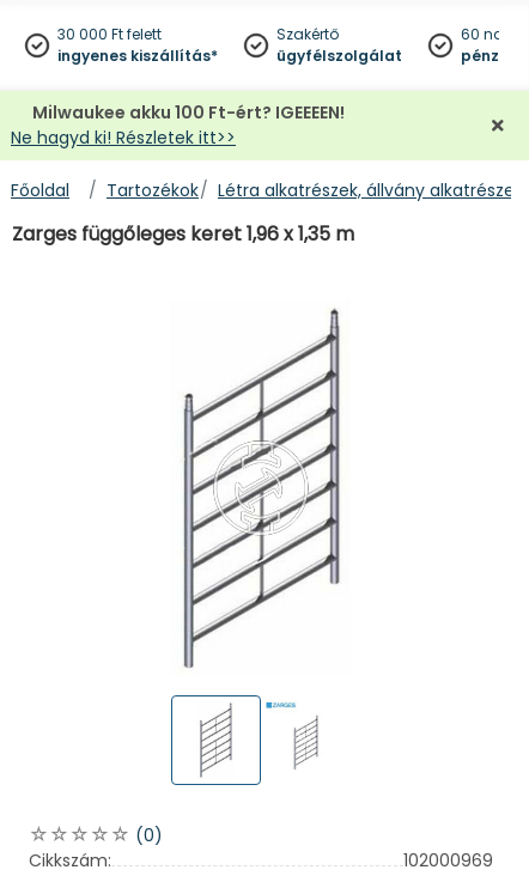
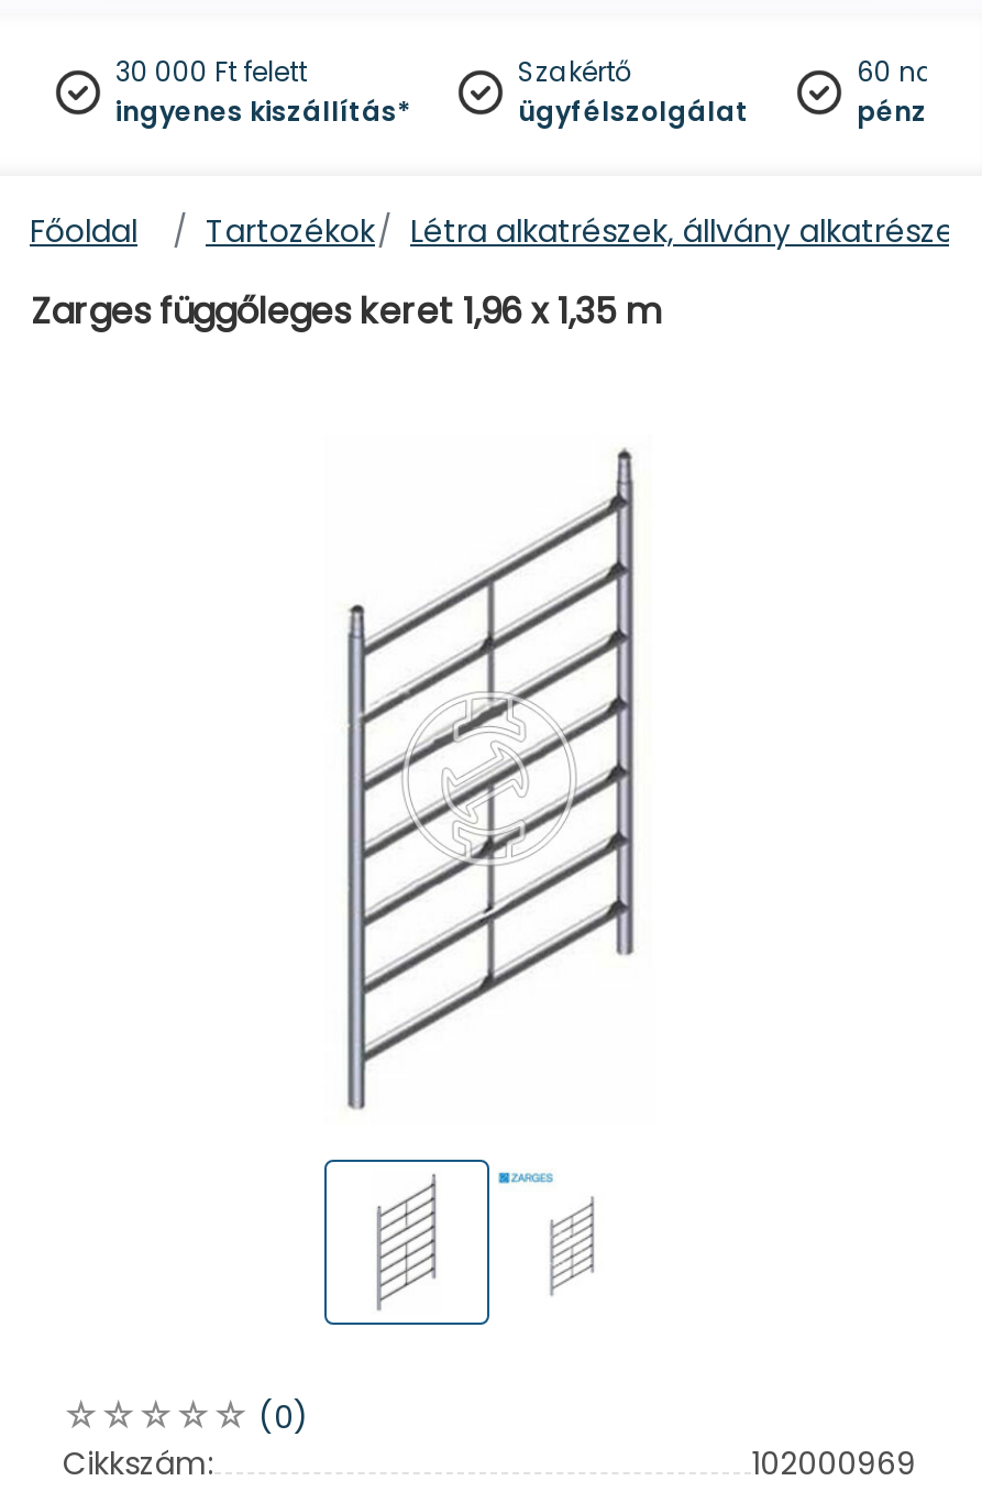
- Milwaukee akku 100 Ft-ért? IGEEEEN!
- Ne hagyd ki! Részletek itt>>
